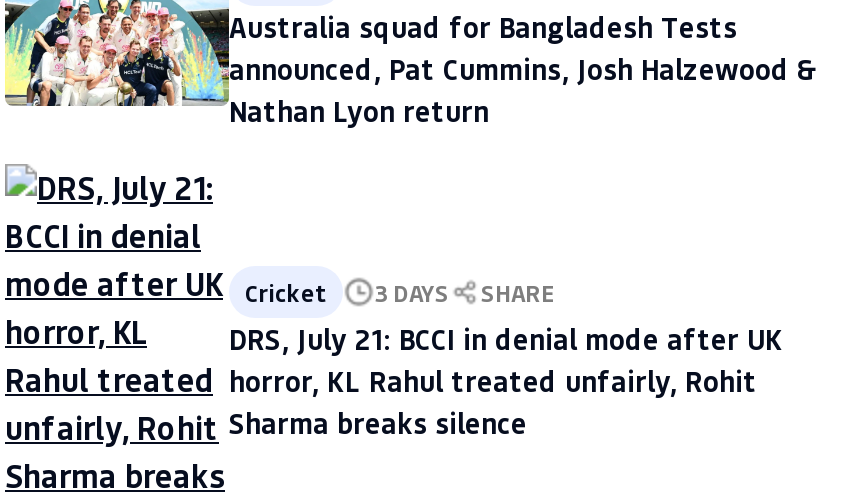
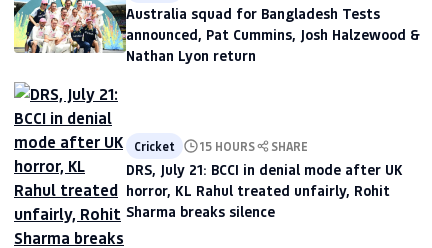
- Cricket 3 DAYS SHARE
+ Cricket 15 HOURS SHARE
